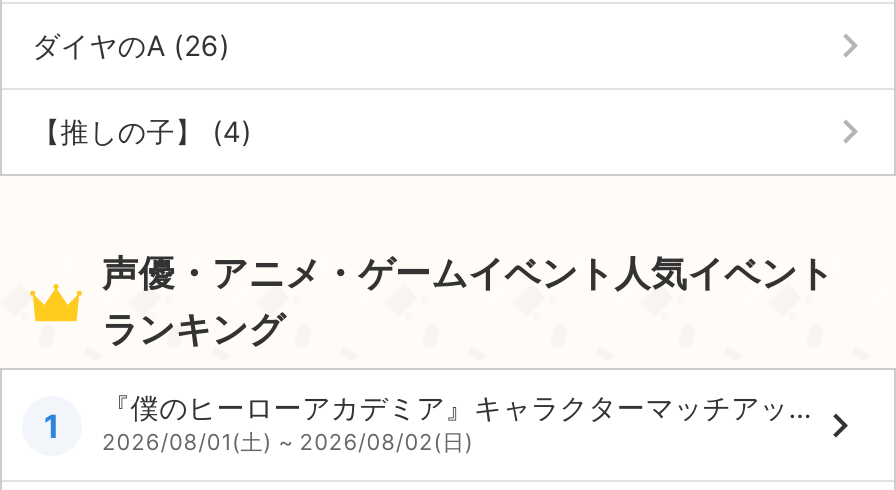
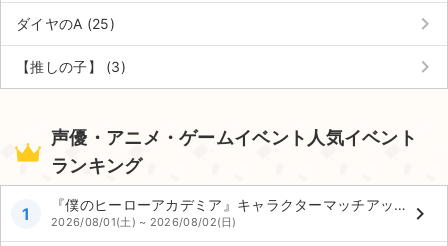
- ダイヤのA (26)
+ ダイヤのA (25)

- 【推しの子】 (4)
+ 【推しの子】 (3)
